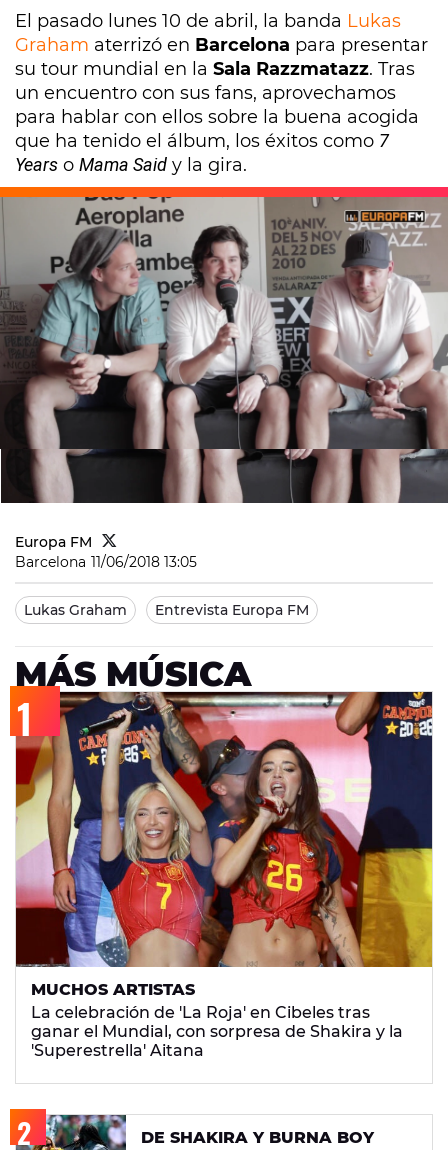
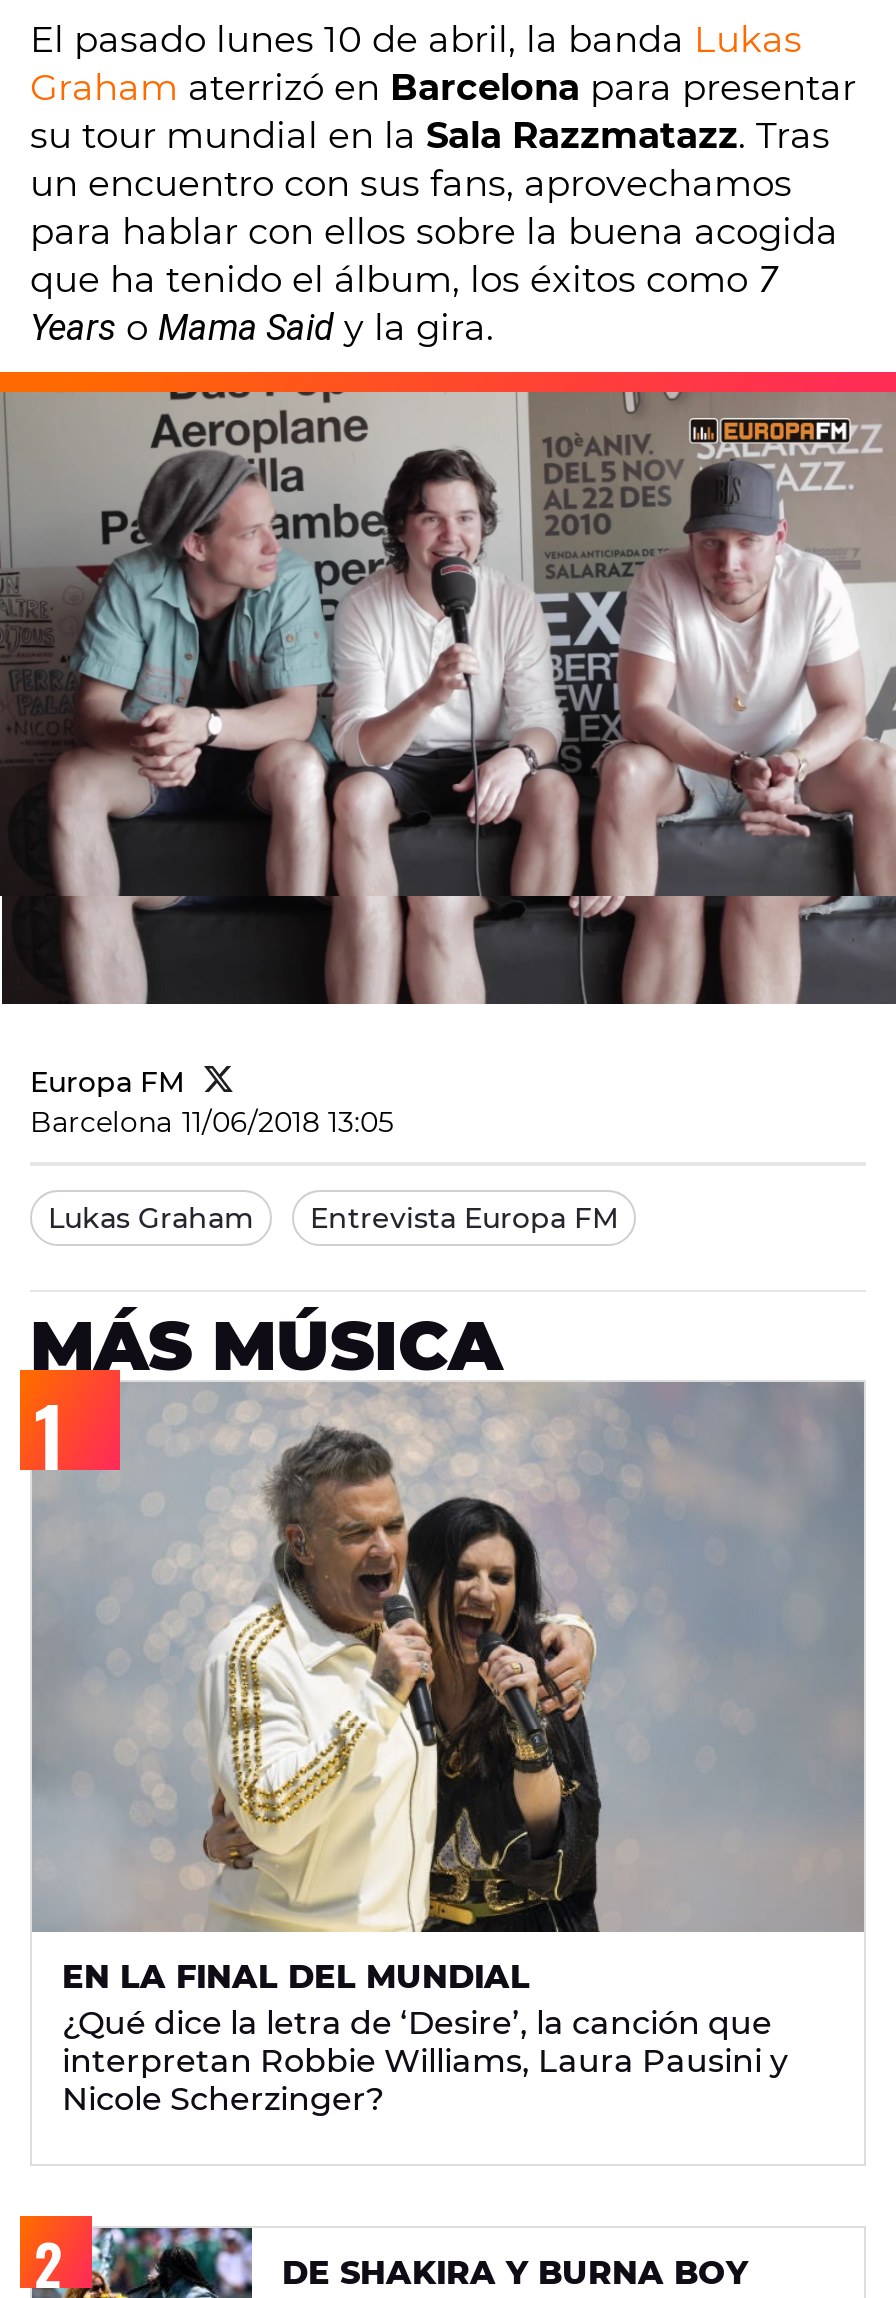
- [image]
- MUCHOS ARTISTAS
- La celebración de 'La Roja' en Cibeles tras
- ganar el Mundial, con sorpresa de Shakira y la
- 'Superestrella' Aitana
+ [image]
+ EN LA FINAL DEL MUNDIAL
+ ¿Qué dice la letra de ‘Desire’, la canción que
+ interpretan Robbie Williams, Laura Pausini y
+ Nicole Scherzinger?
